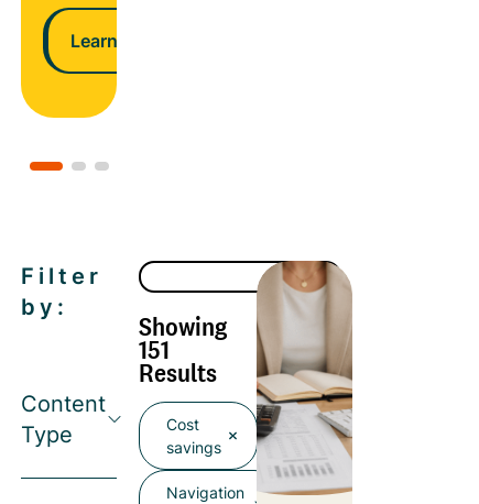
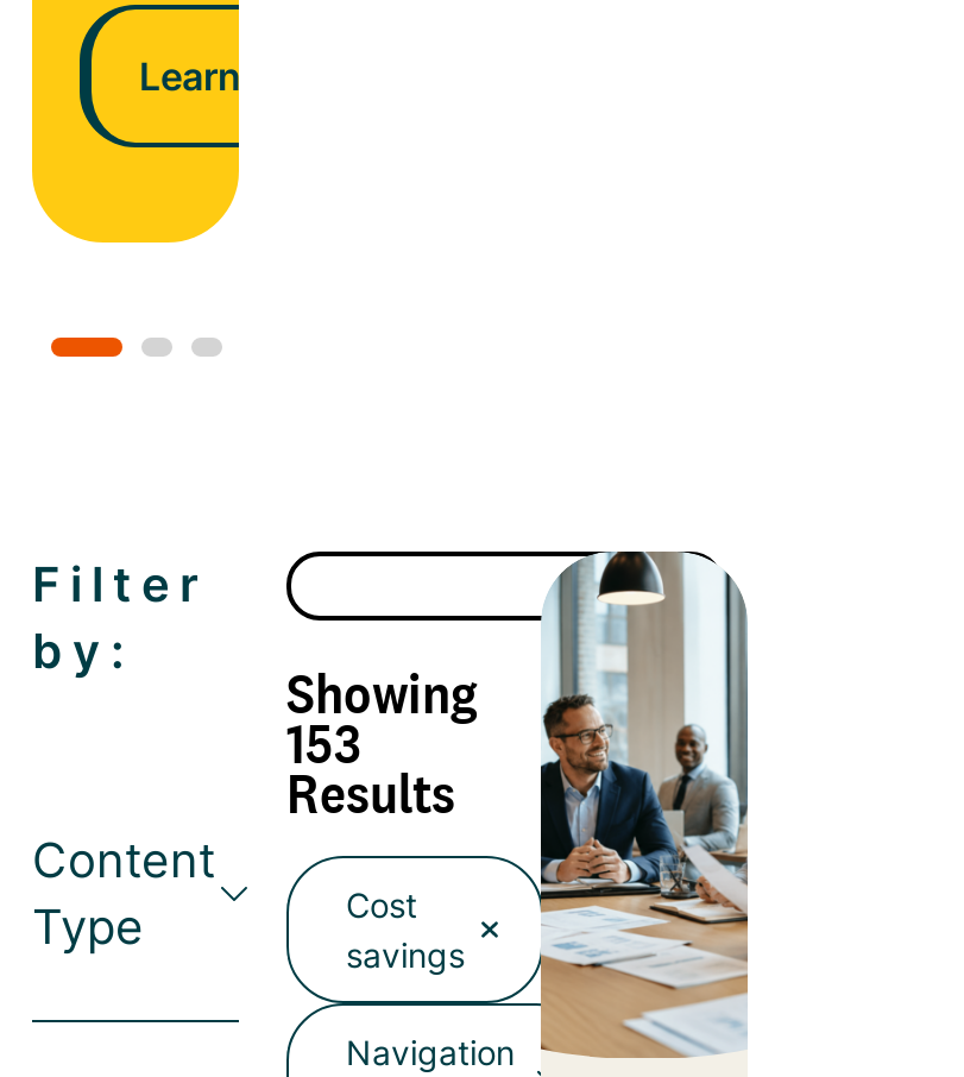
- [image]
+ [image]

- 151
+ 153
